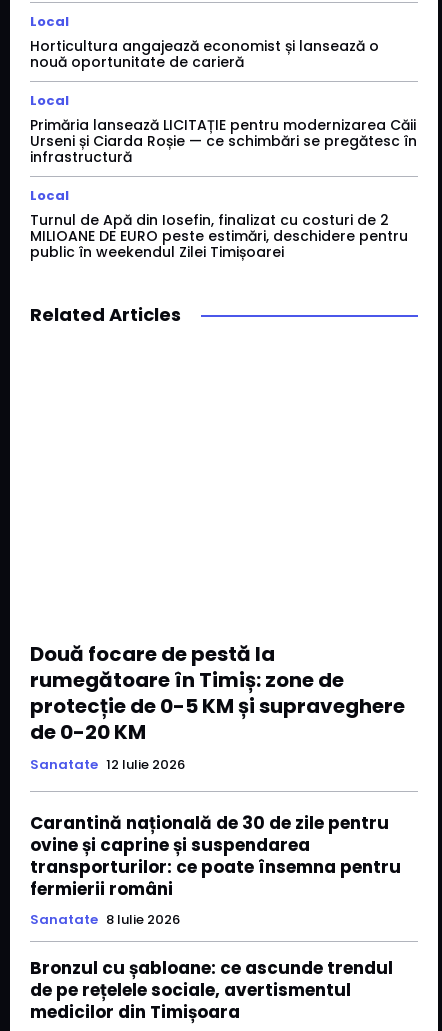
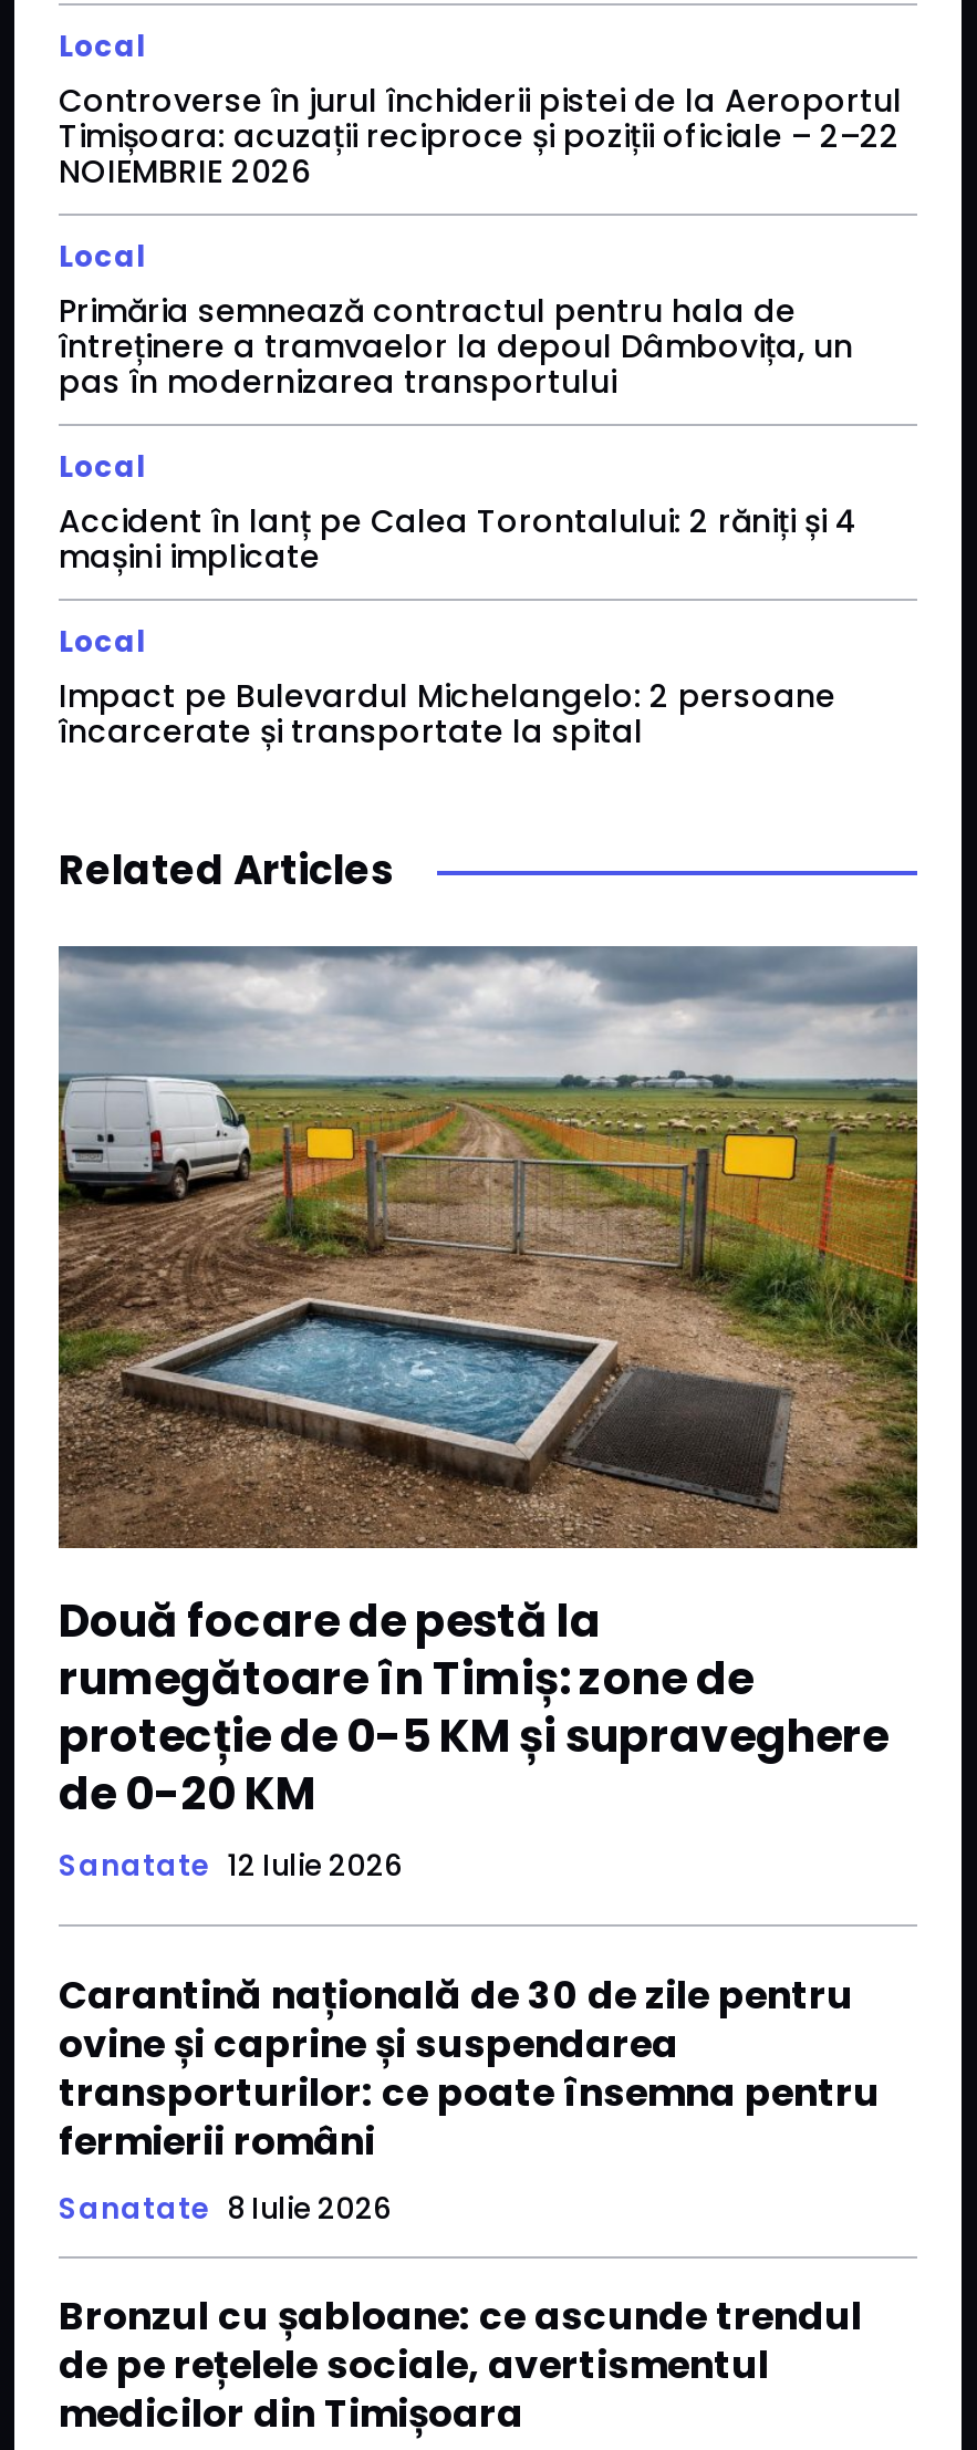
- Horticultura angajează economist și lansează o
- nouă oportunitate de carieră
+ Controverse în jurul închiderii pistei de la Aeroportul
+ Timișoara: acuzații reciproce și poziții oficiale – 2–22
+ NOIEMBRIE 2026

- Primăria lansează LICITAȚIE pentru modernizarea Căii
- Urseni și Ciarda Roșie — ce schimbări se pregătesc în
- infrastructură
+ Primăria semnează contractul pentru hala de
+ întreținere a tramvaelor la depoul Dâmbovița, un
+ pas în modernizarea transportului

- Turnul de Apă din Iosefin, finalizat cu costuri de 2
- MILIOANE DE EURO peste estimări, deschidere pentru
- public în weekendul Zilei Timișoarei
+ Accident în lanț pe Calea Torontalului: 2 răniți și 4
+ mașini implicate
+ Local
+ Impact pe Bulevardul Michelangelo: 2 persoane
+ încarcerate și transportate la spital

+ [image]
